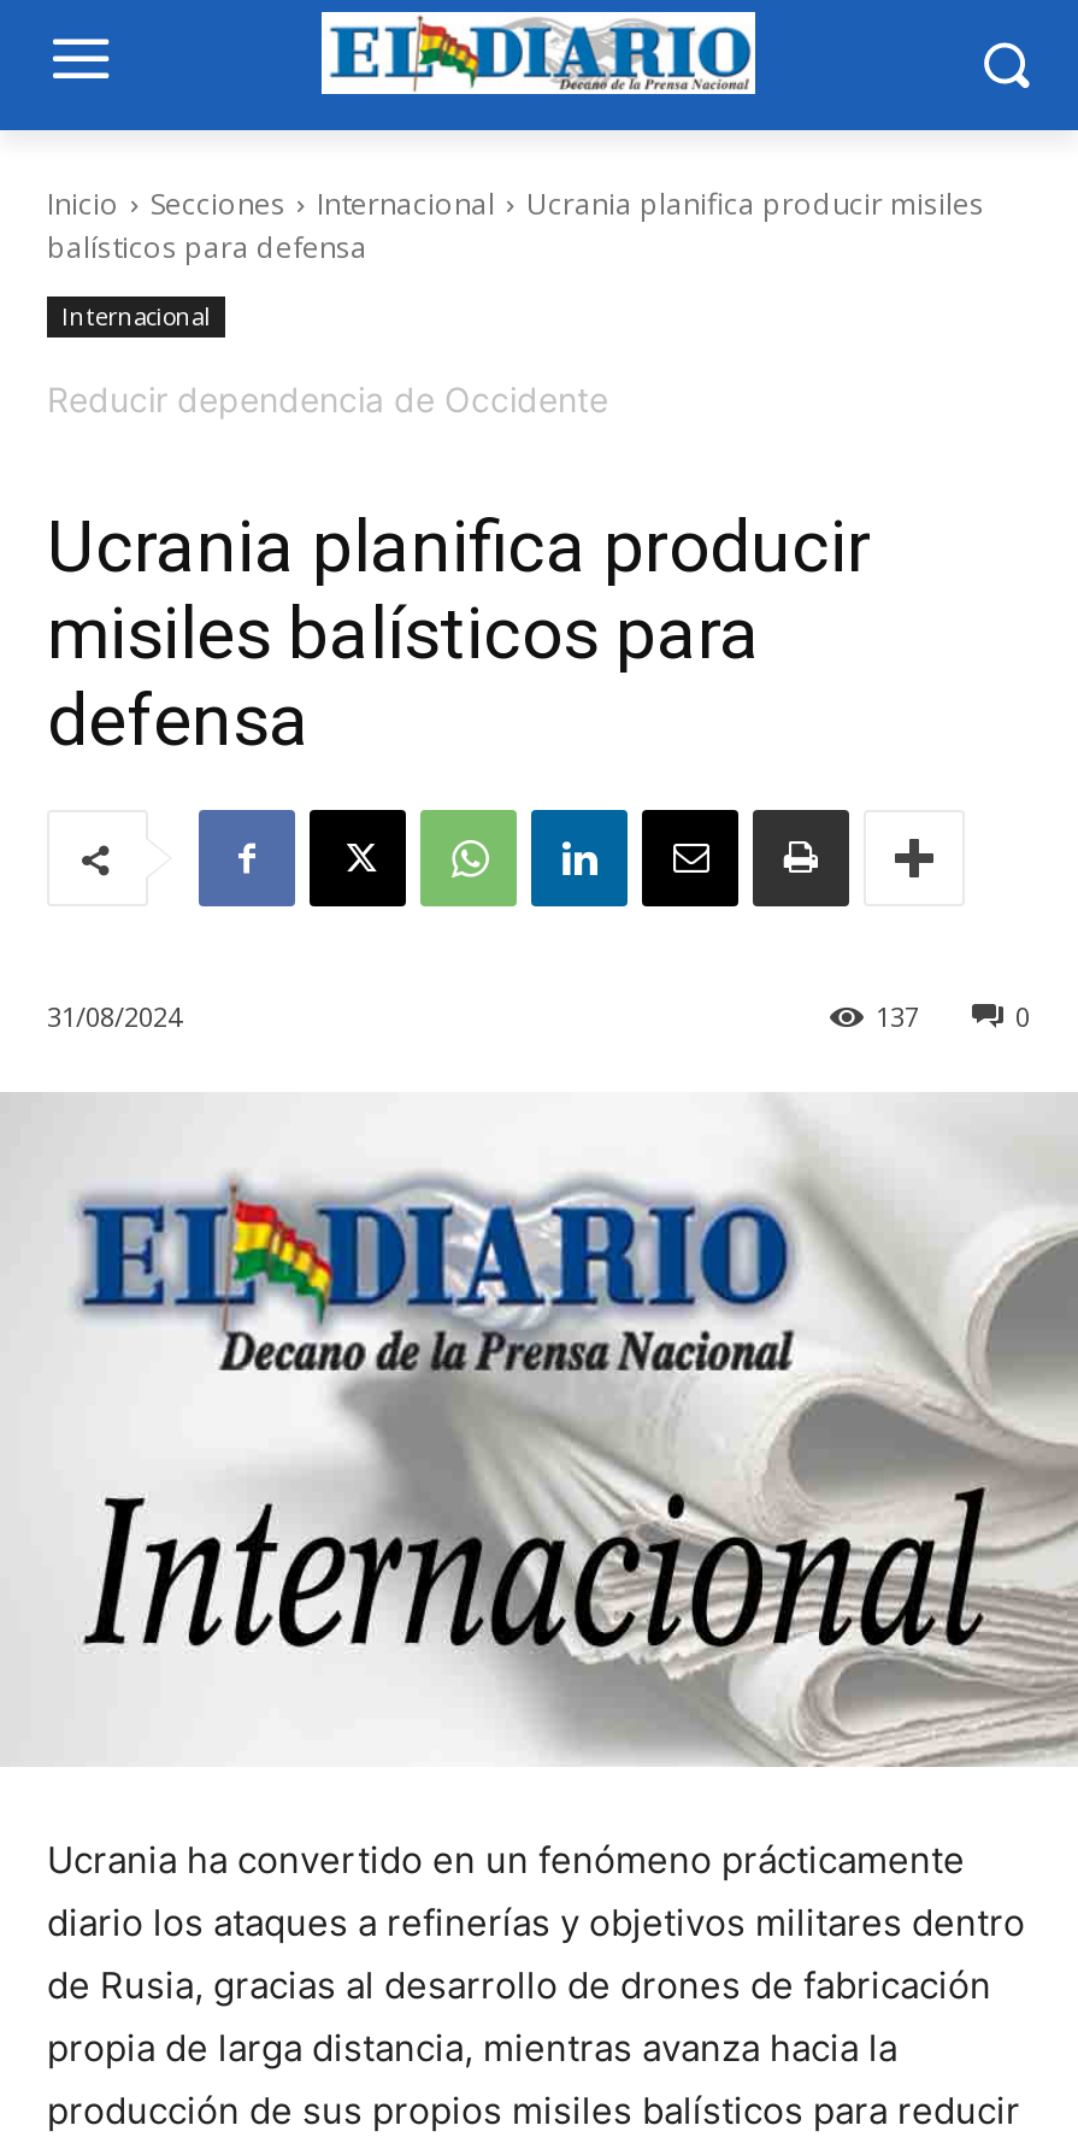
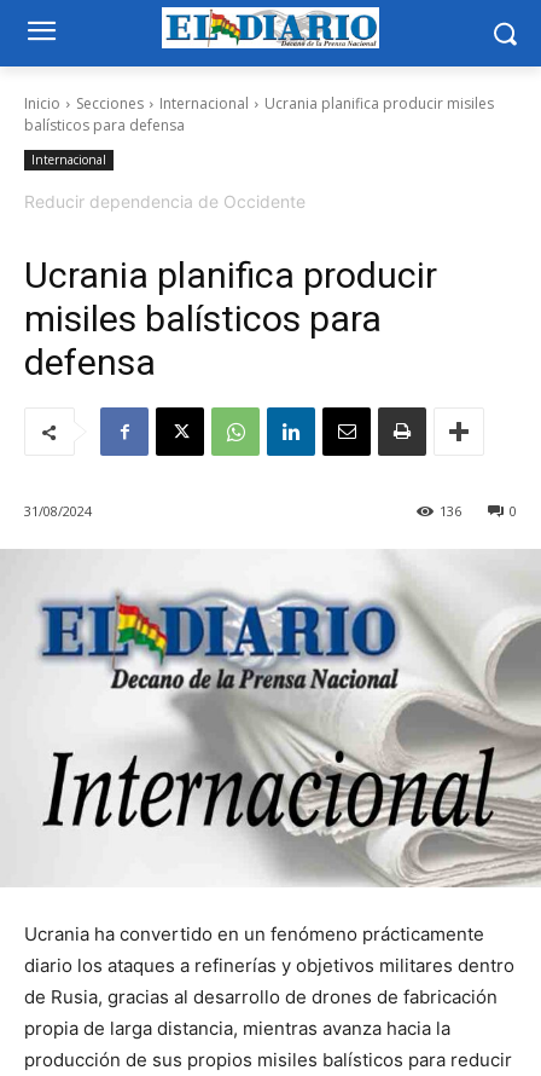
- 137
+ 136
